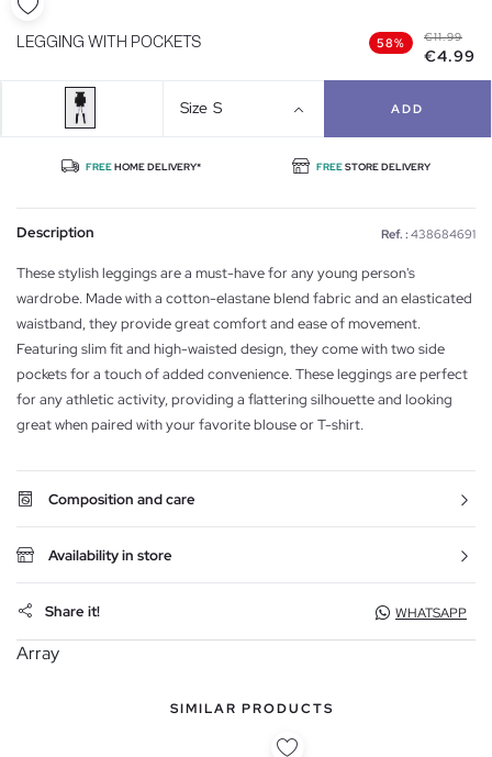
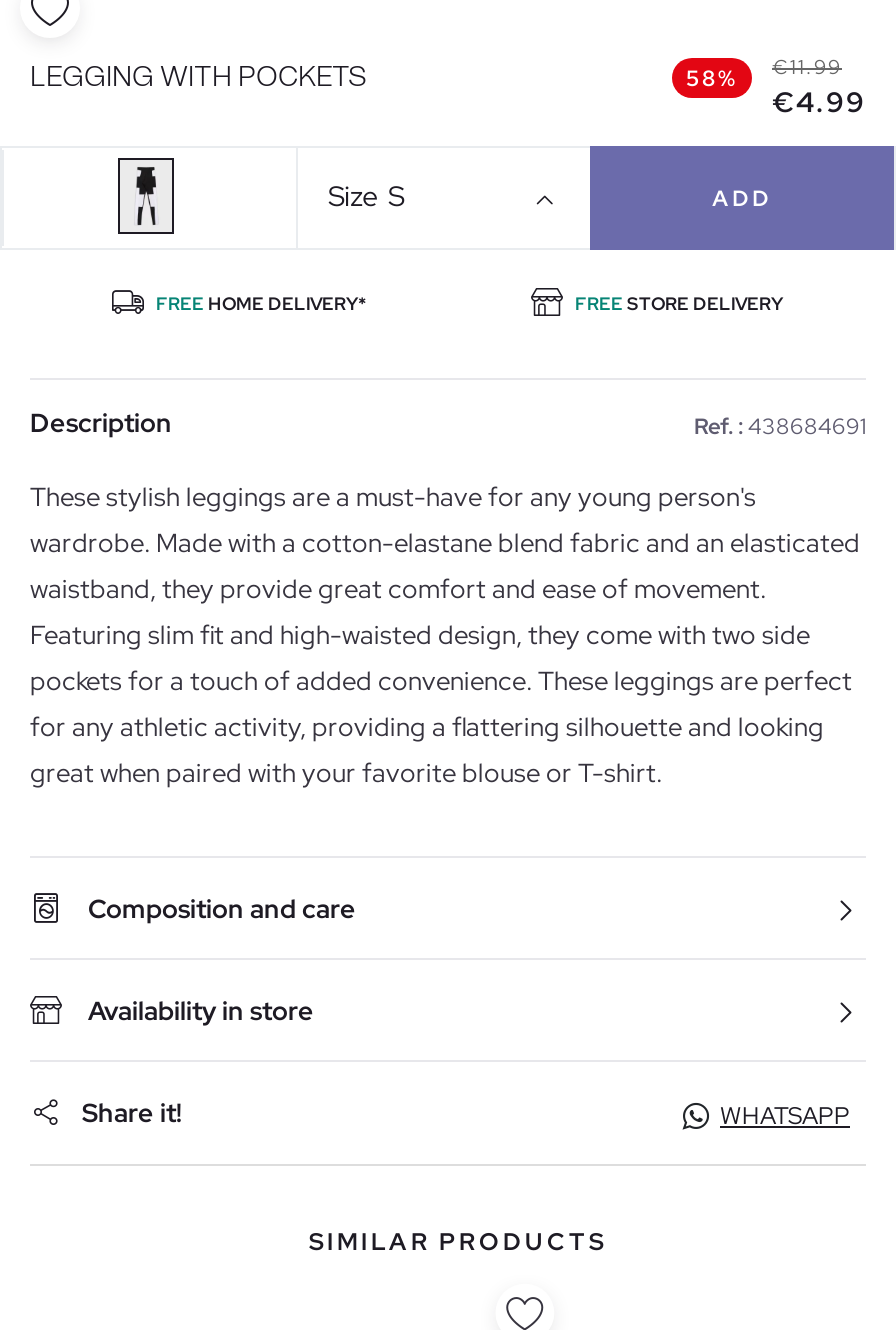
- Array
